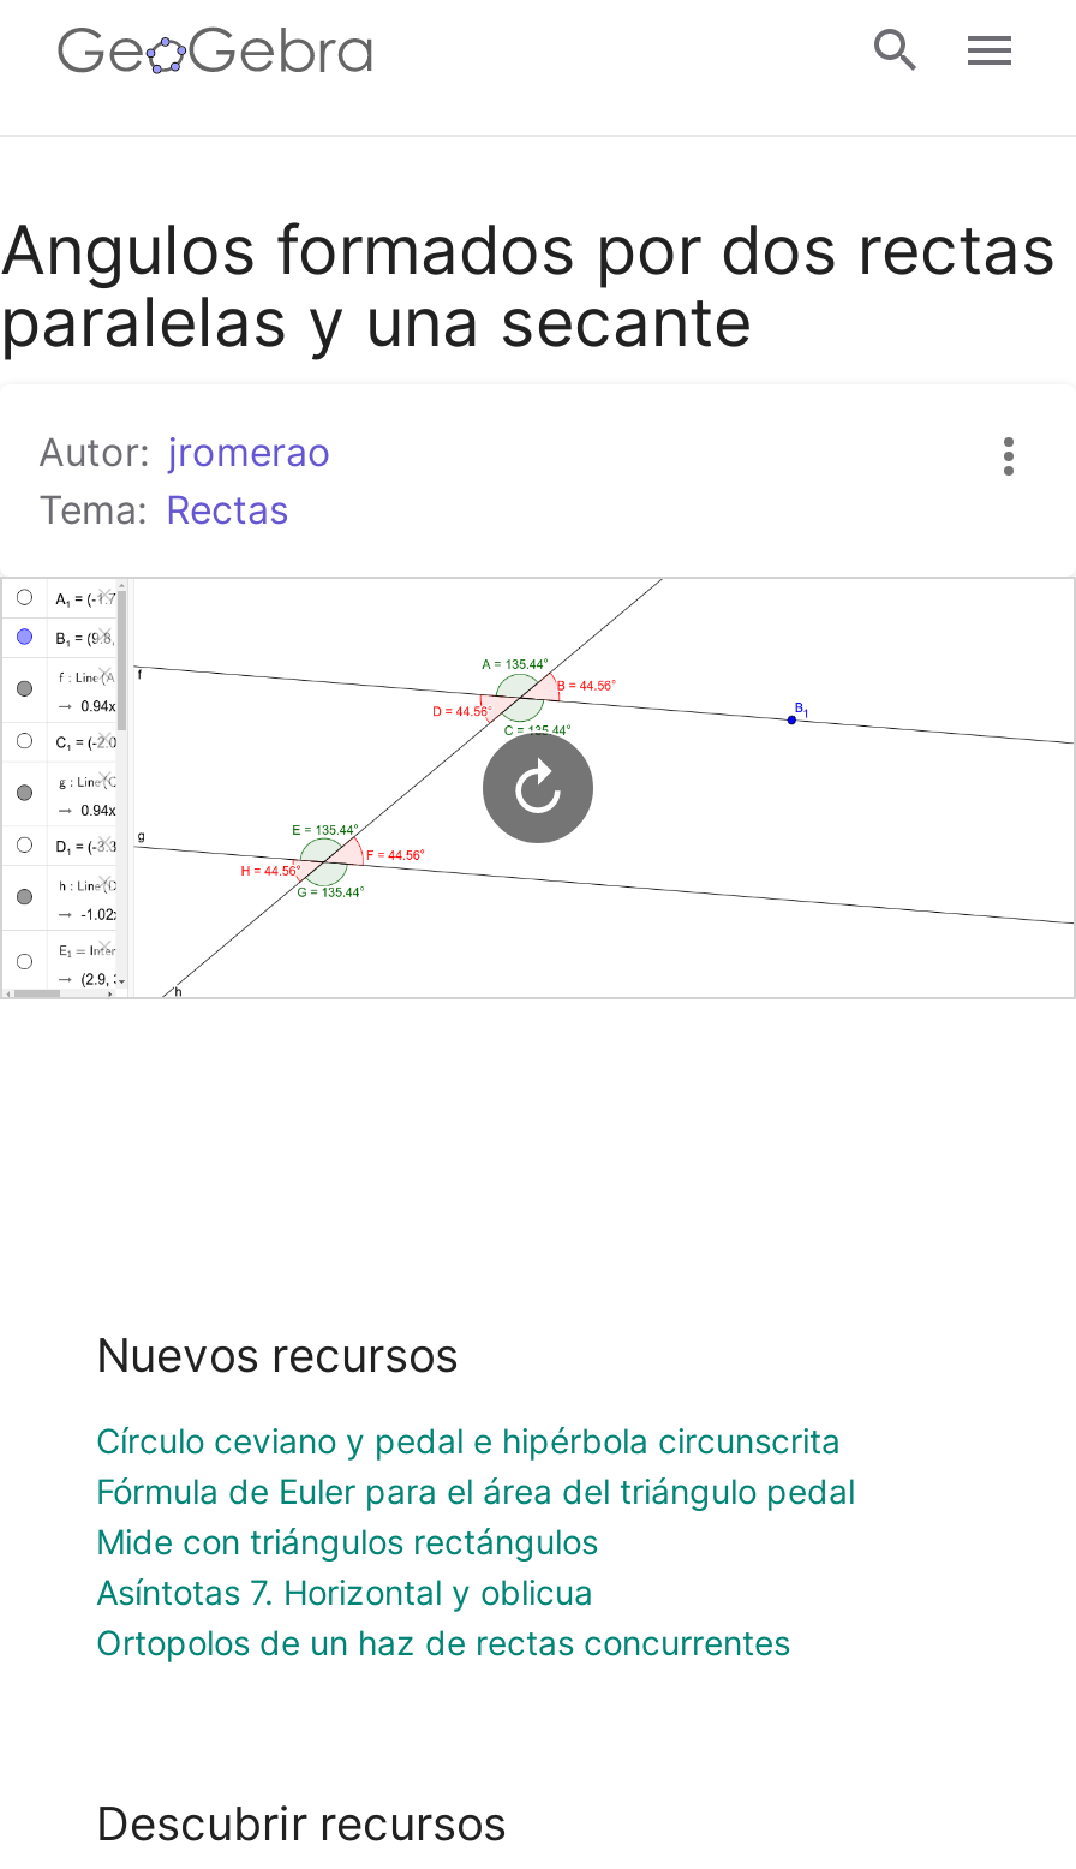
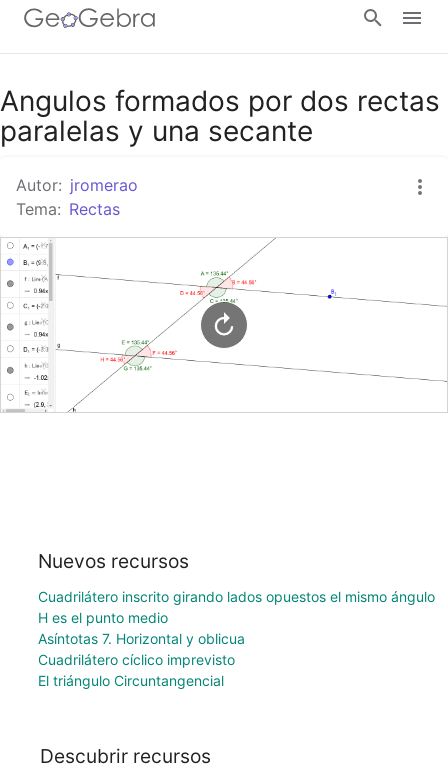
- Círculo ceviano y pedal e hipérbola circunscrita
- Fórmula de Euler para el área del triángulo pedal
- Mide con triángulos rectángulos
+ Cuadrilátero inscrito girando lados opuestos el mismo ángulo
+ H es el punto medio

moved up: Asíntotas 7. Horizontal y oblicua

- Ortopolos de un haz de rectas concurrentes
+ Cuadrilátero cíclico imprevisto
+ El triángulo Circuntangencial
